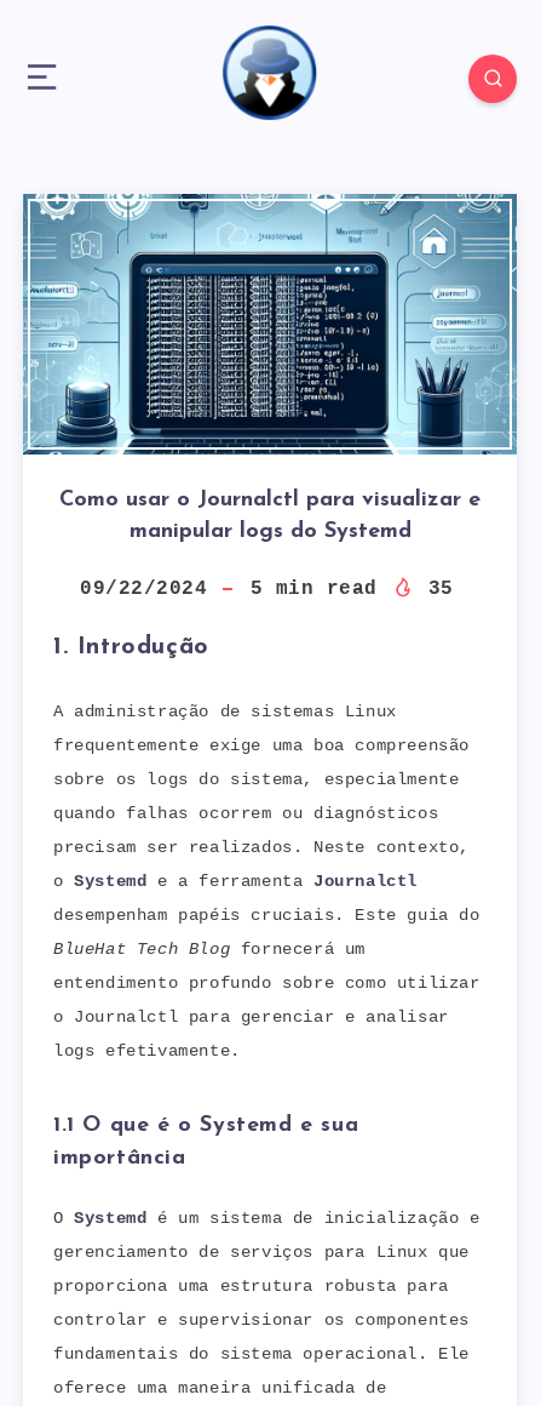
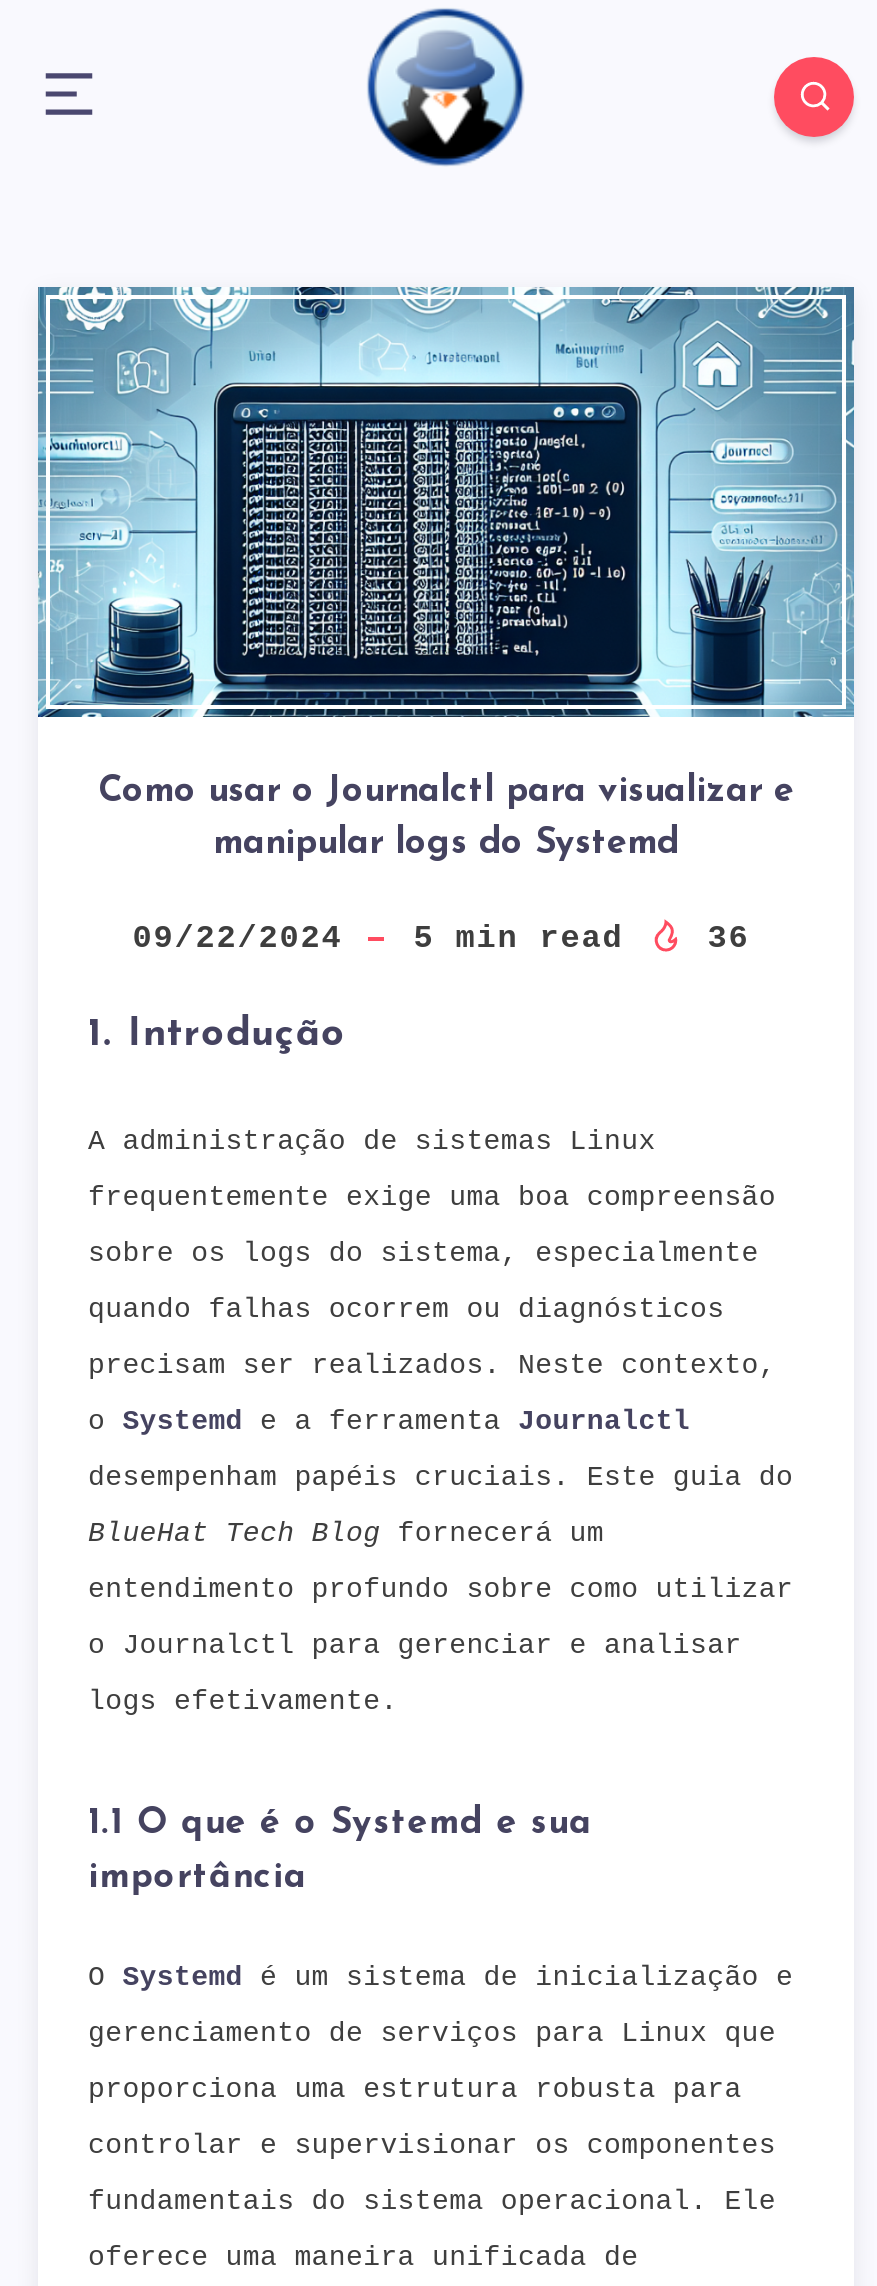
- 09/22/2024 5 min read 35
+ 09/22/2024 5 min read 36
